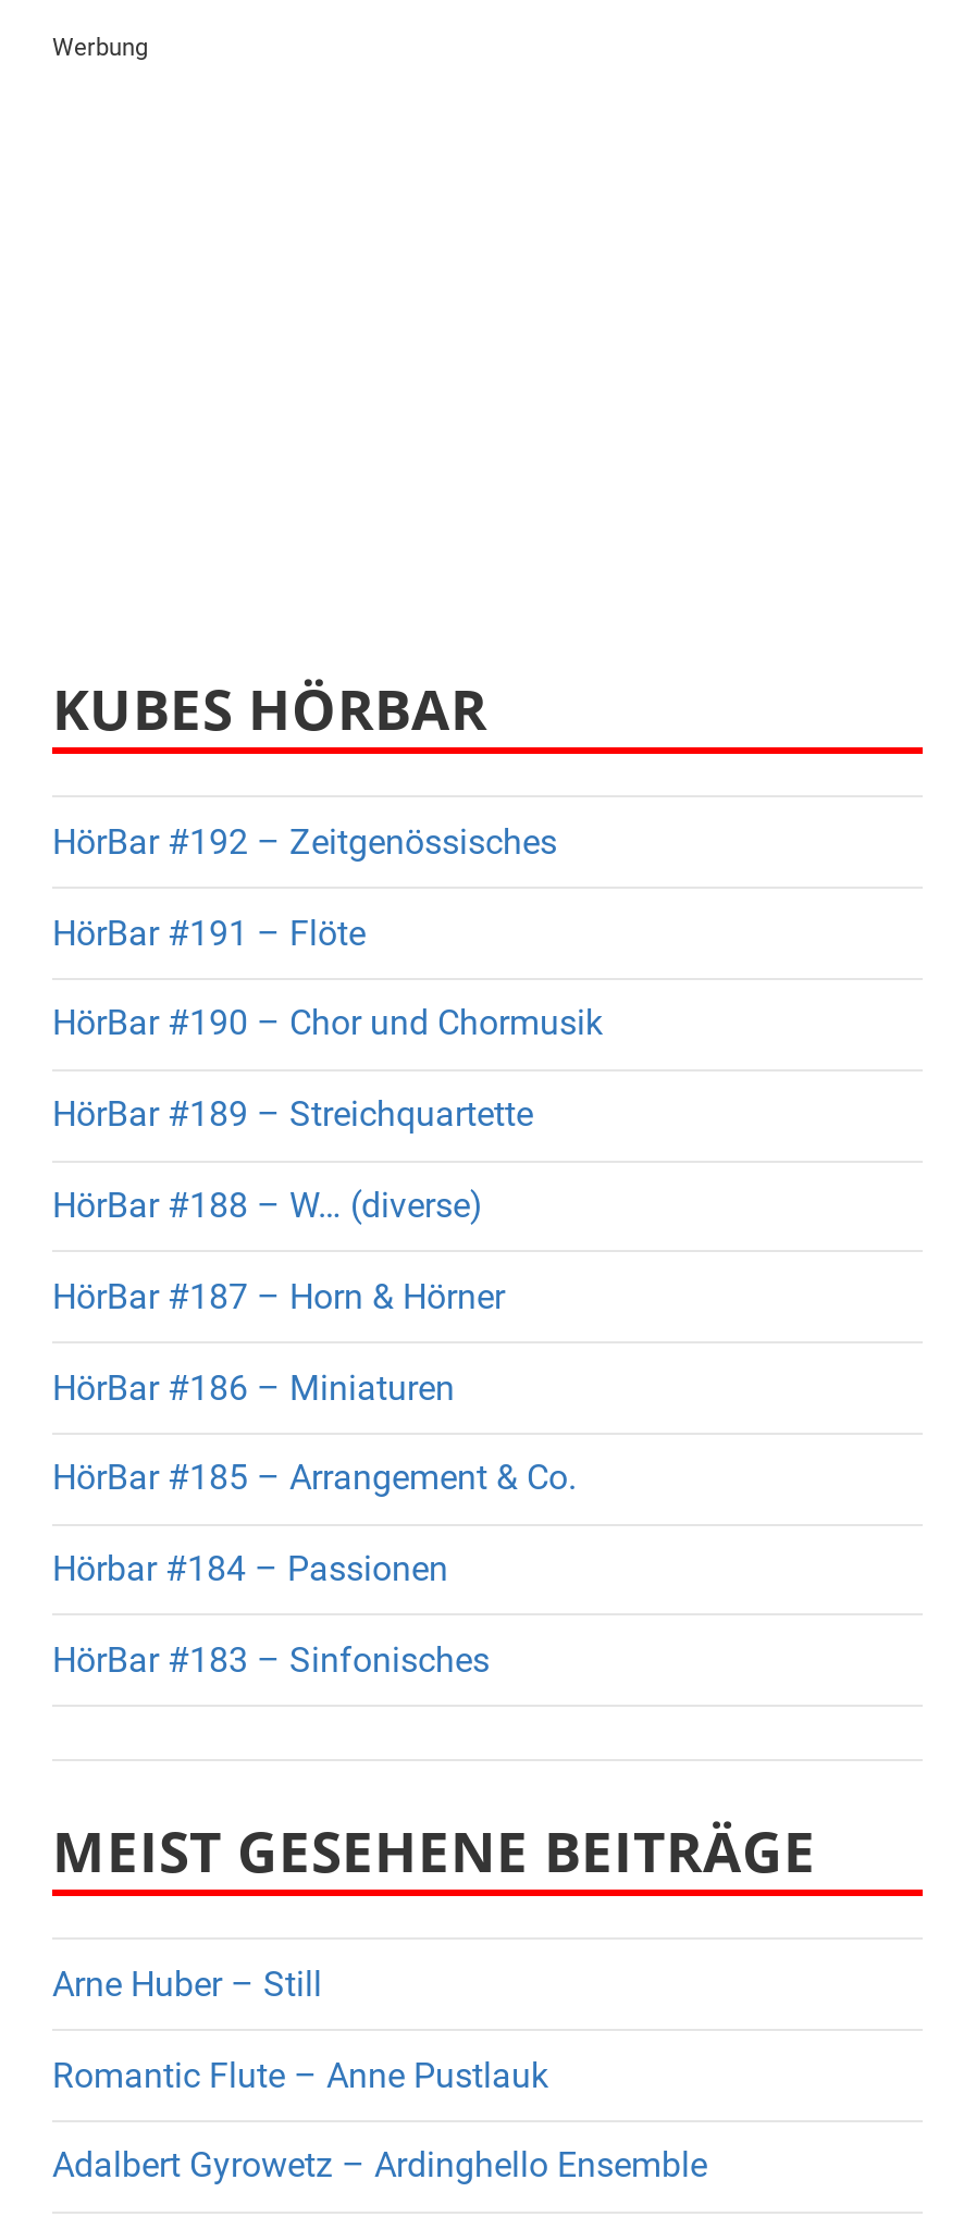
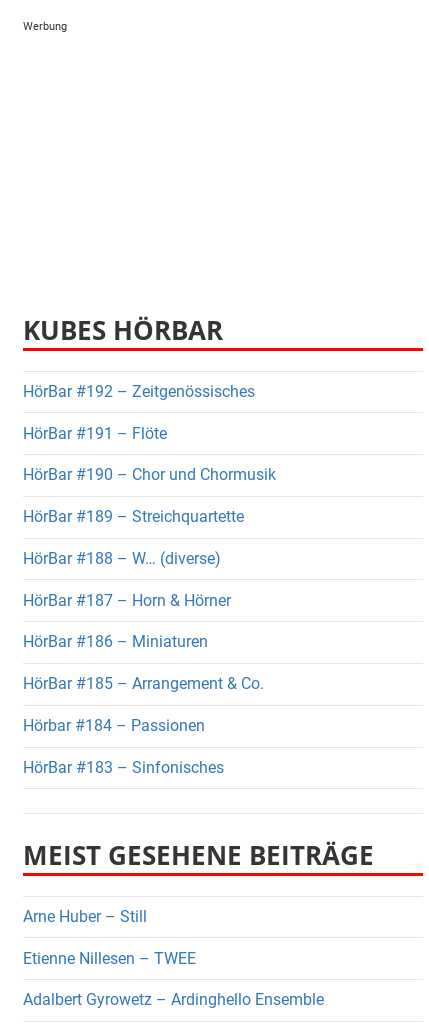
- Romantic Flute – Anne Pustlauk
+ Etienne Nillesen – TWEE
